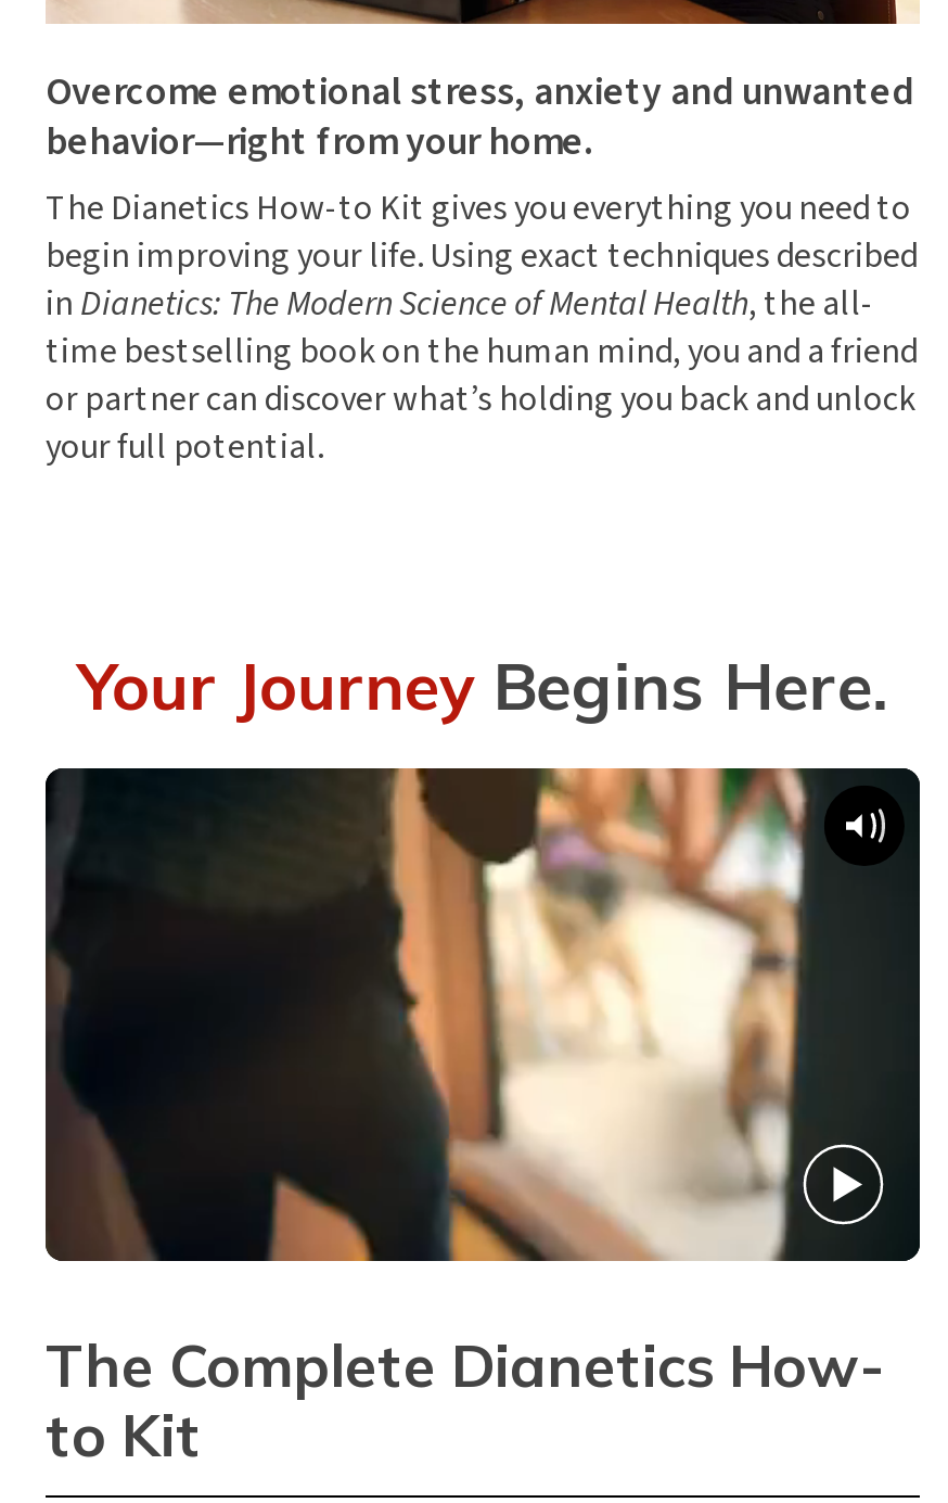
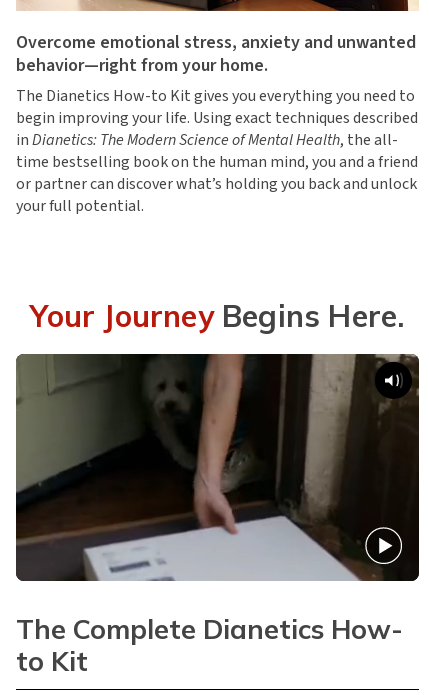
- [image]
+ [image]
